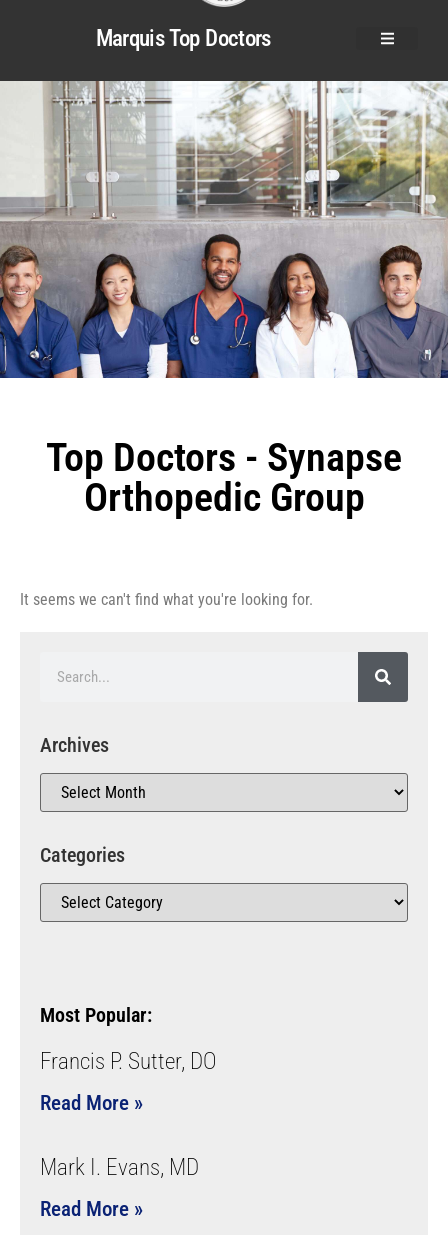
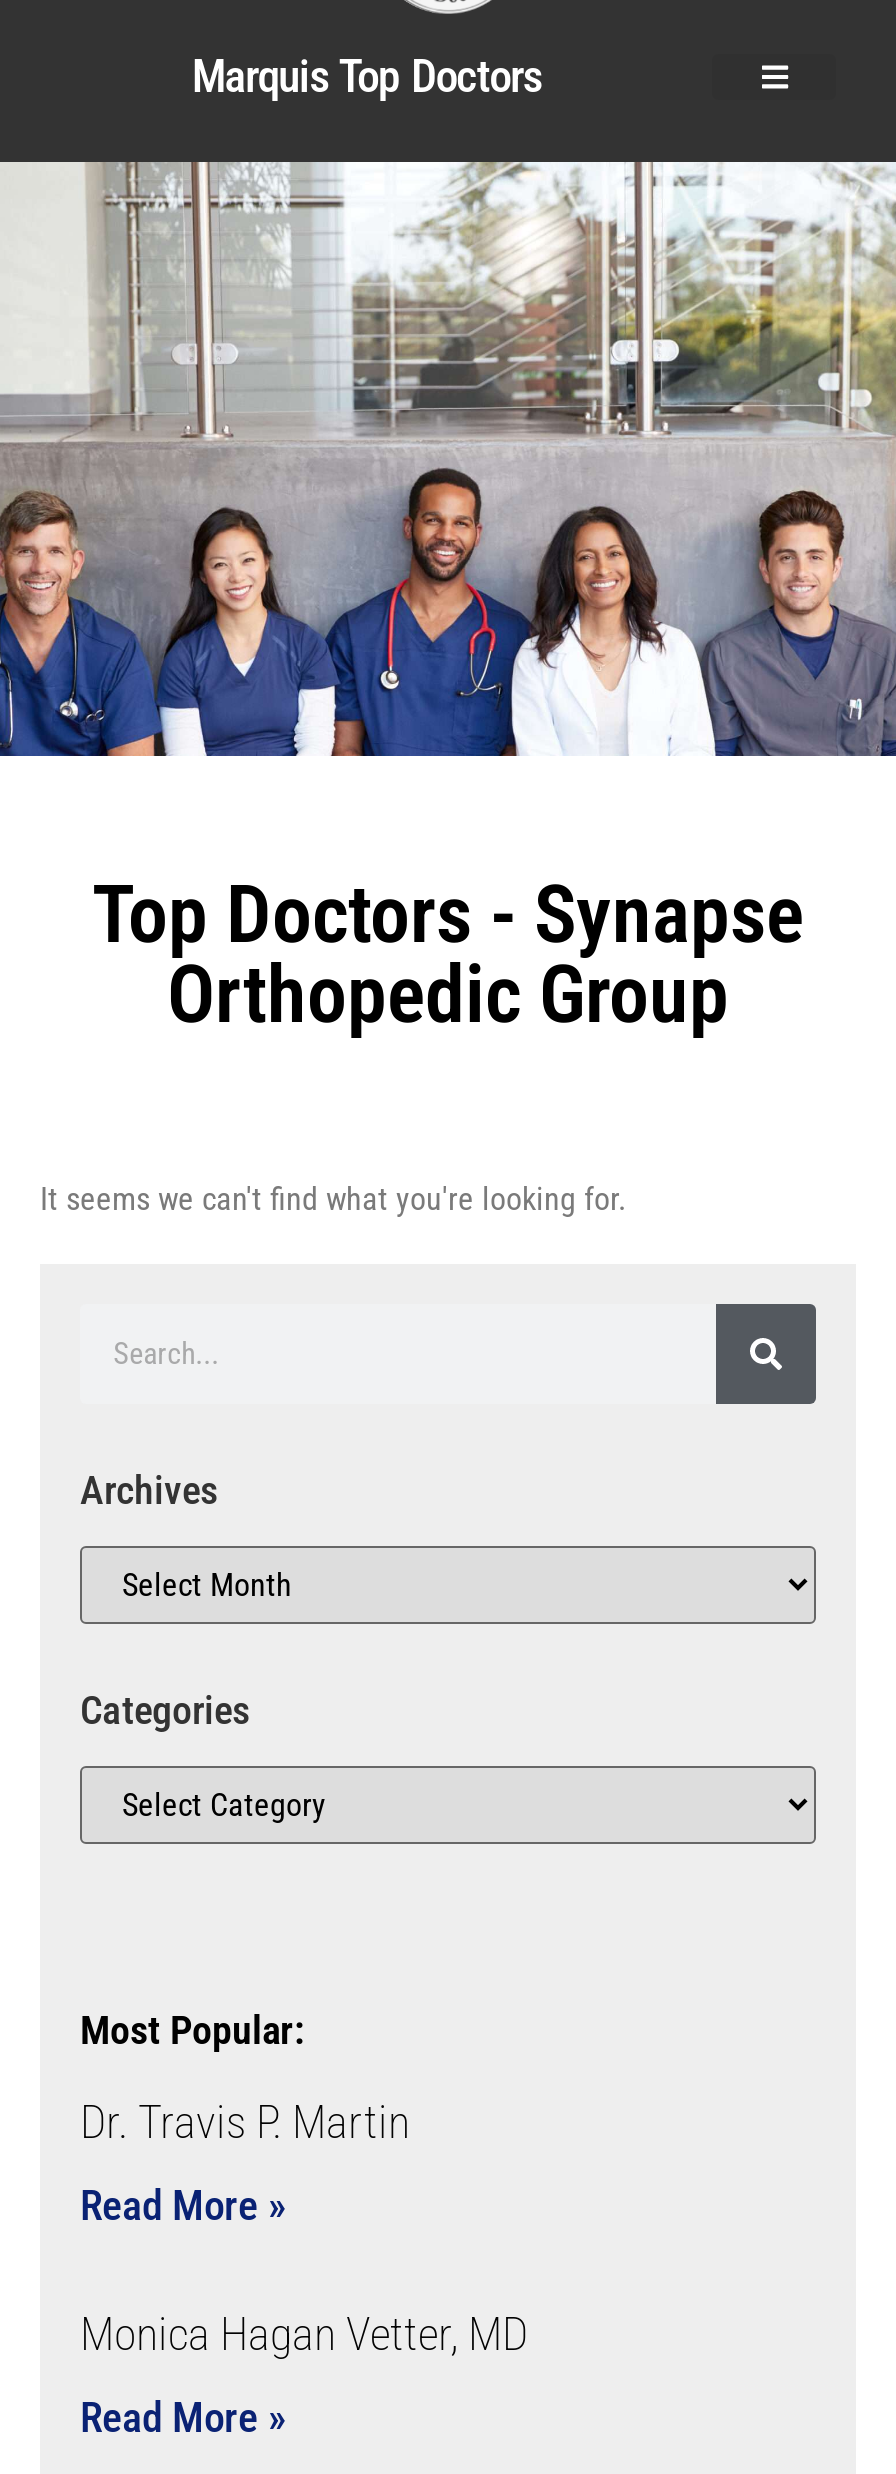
- Francis P. Sutter, DO
+ Dr. Travis P. Martin

- Mark I. Evans, MD
+ Monica Hagan Vetter, MD
